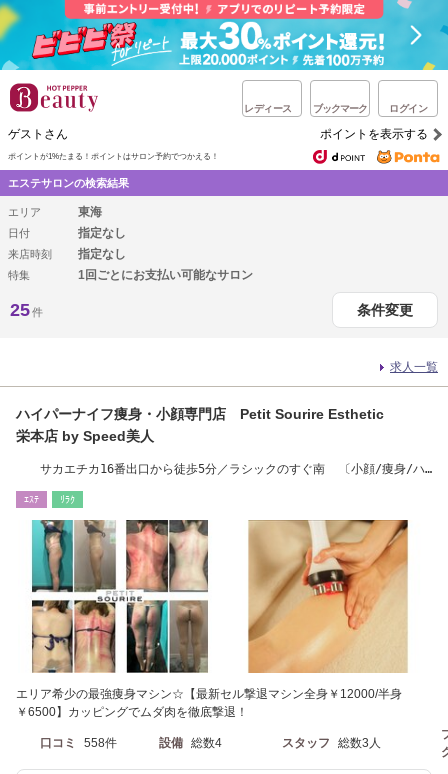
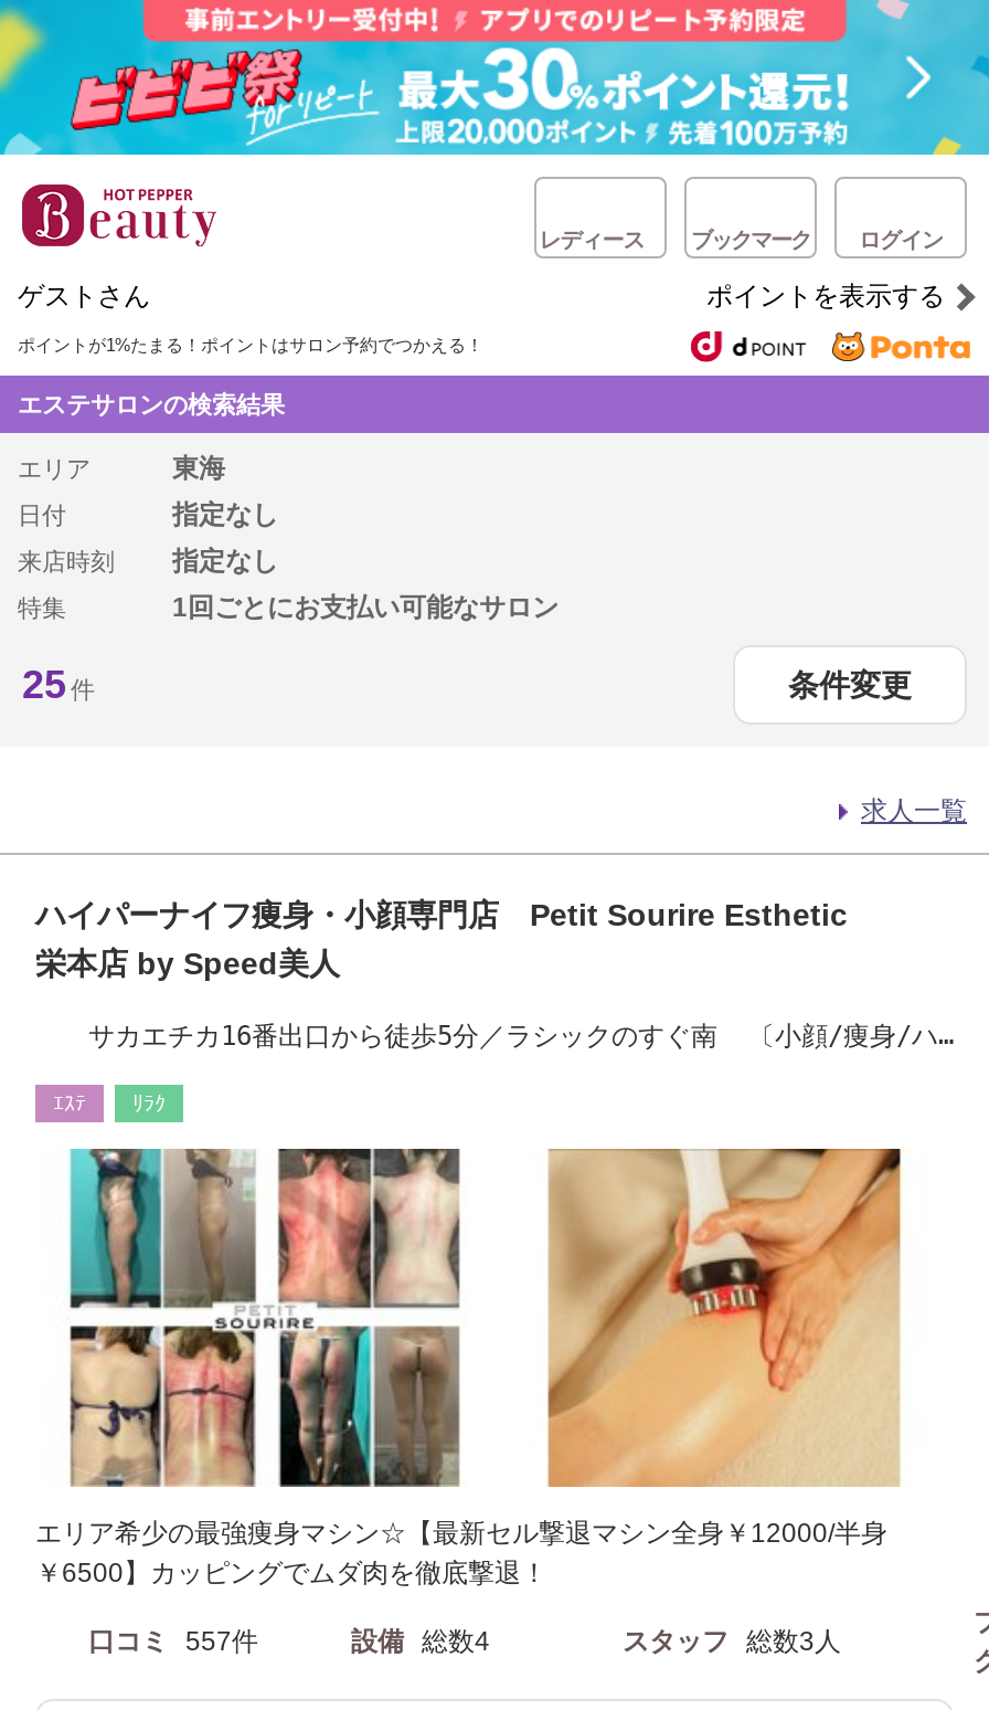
- 口コミ 558件
+ 口コミ 557件
